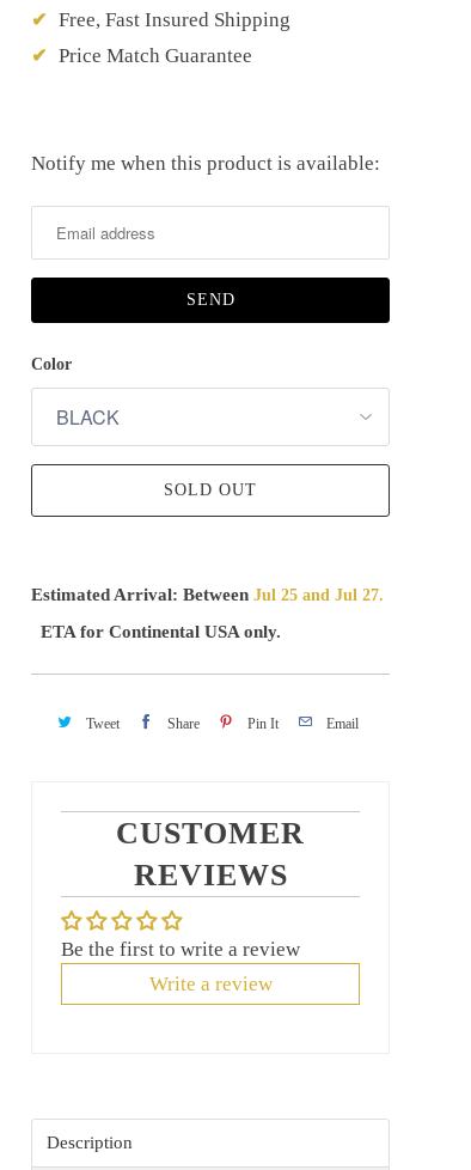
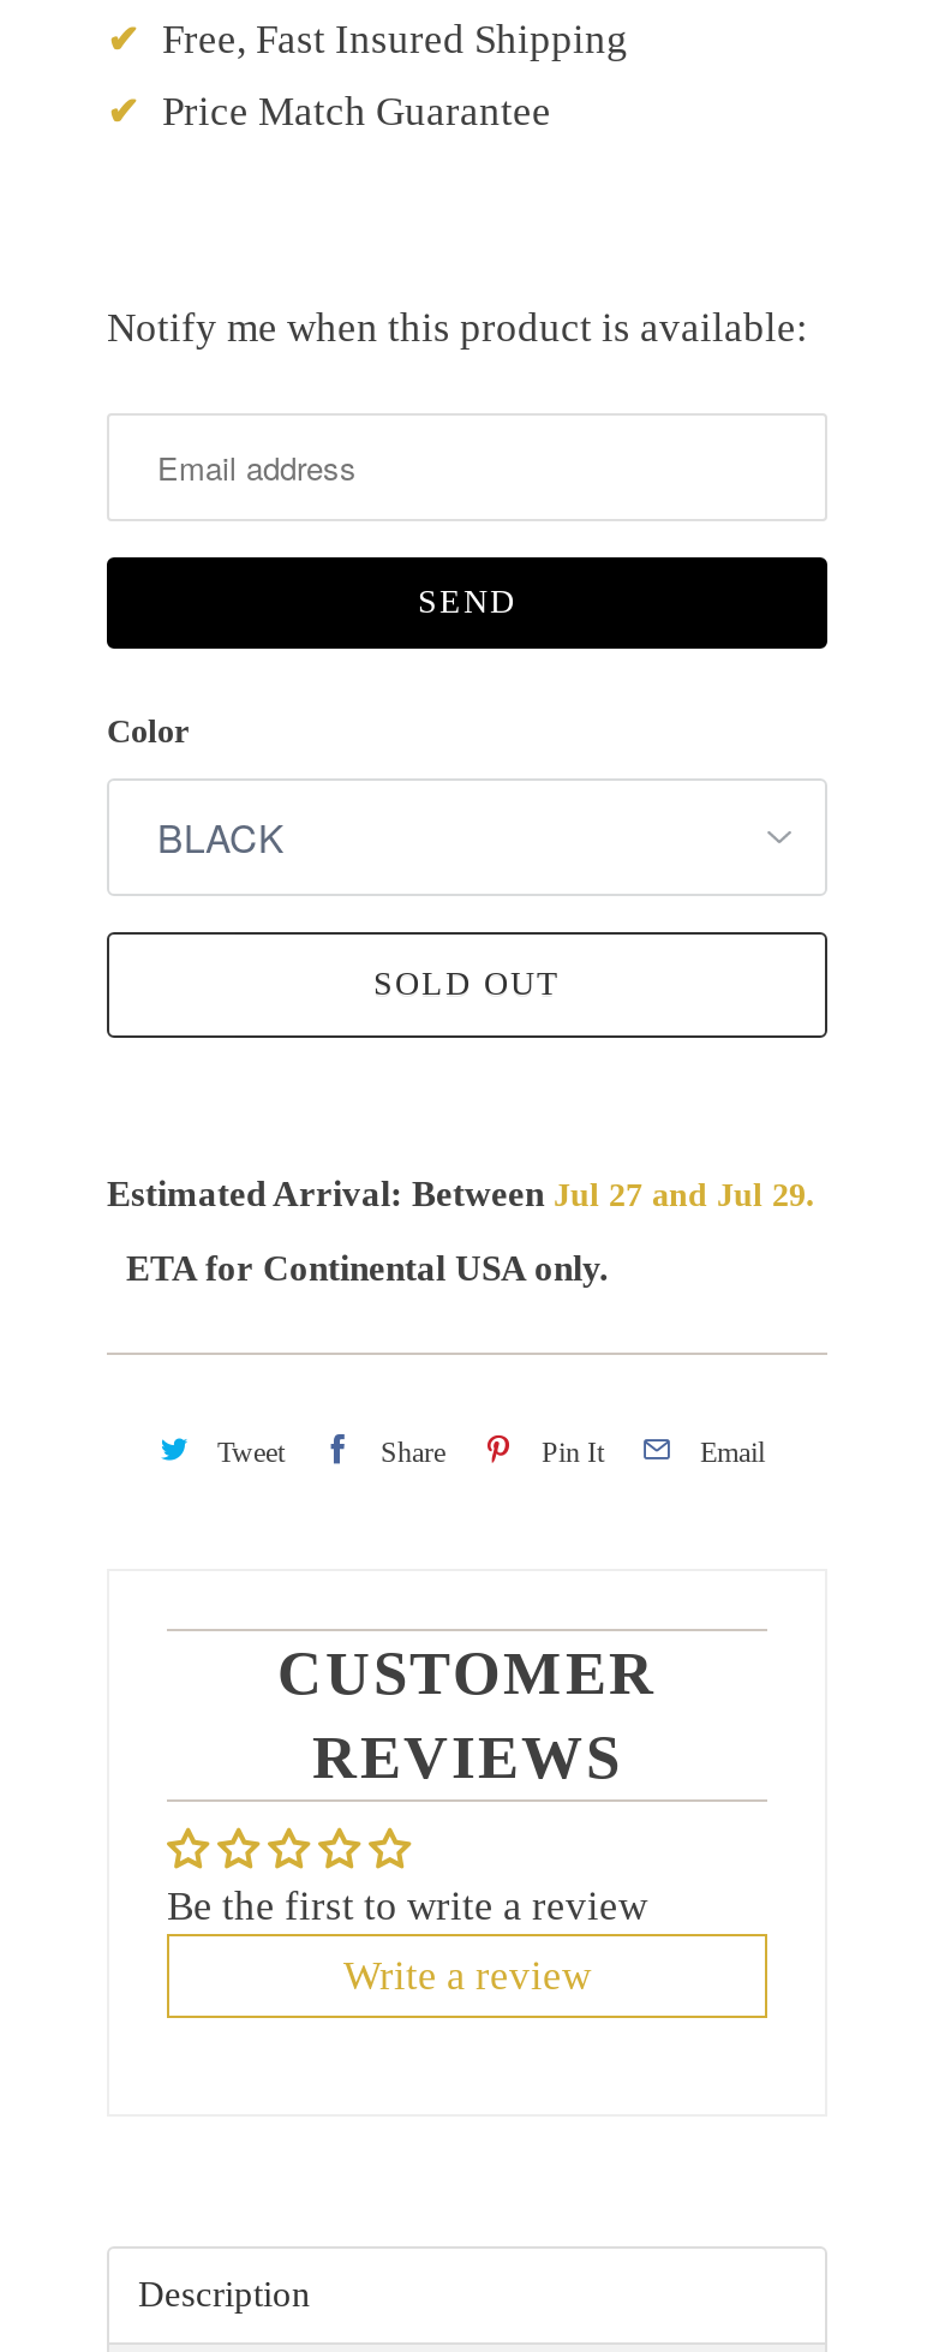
- Estimated Arrival: Between Jul 25 and Jul 27.
+ Estimated Arrival: Between Jul 27 and Jul 29.
